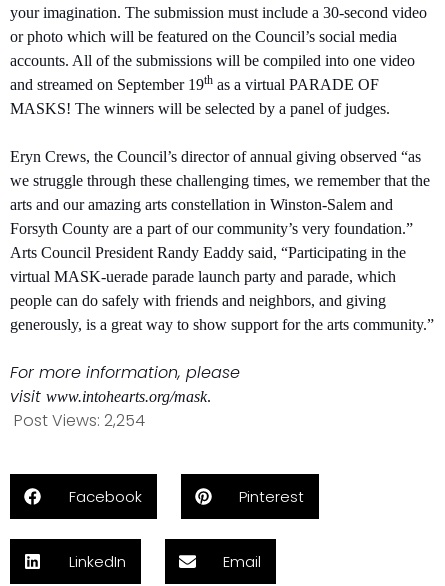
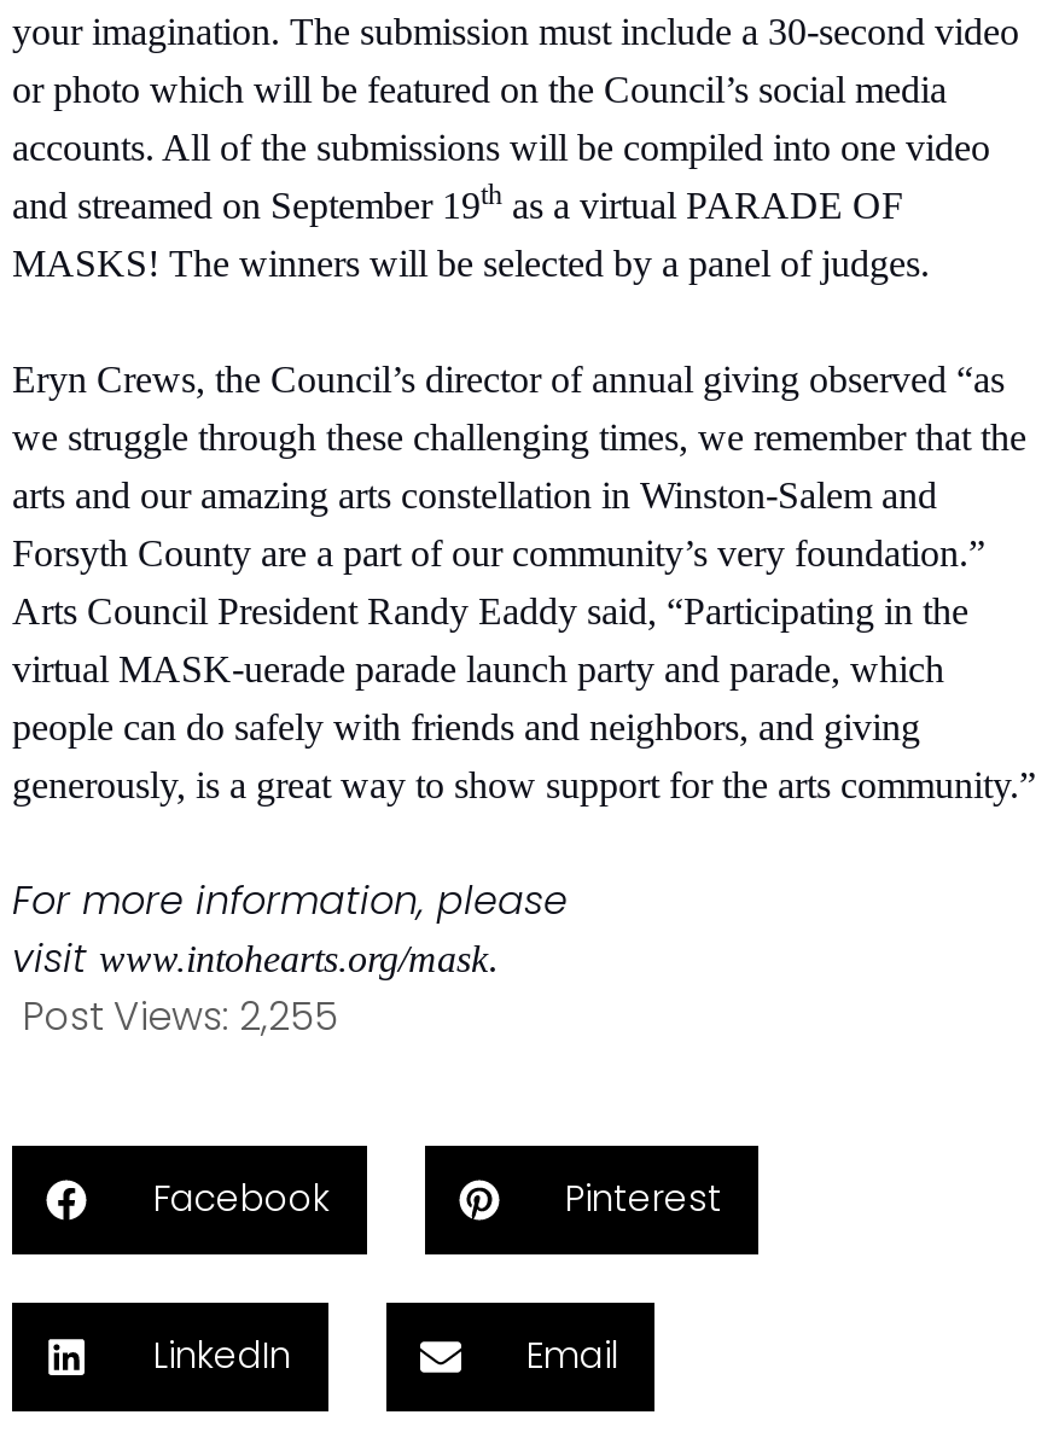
- Post Views: 2,254
+ Post Views: 2,255
